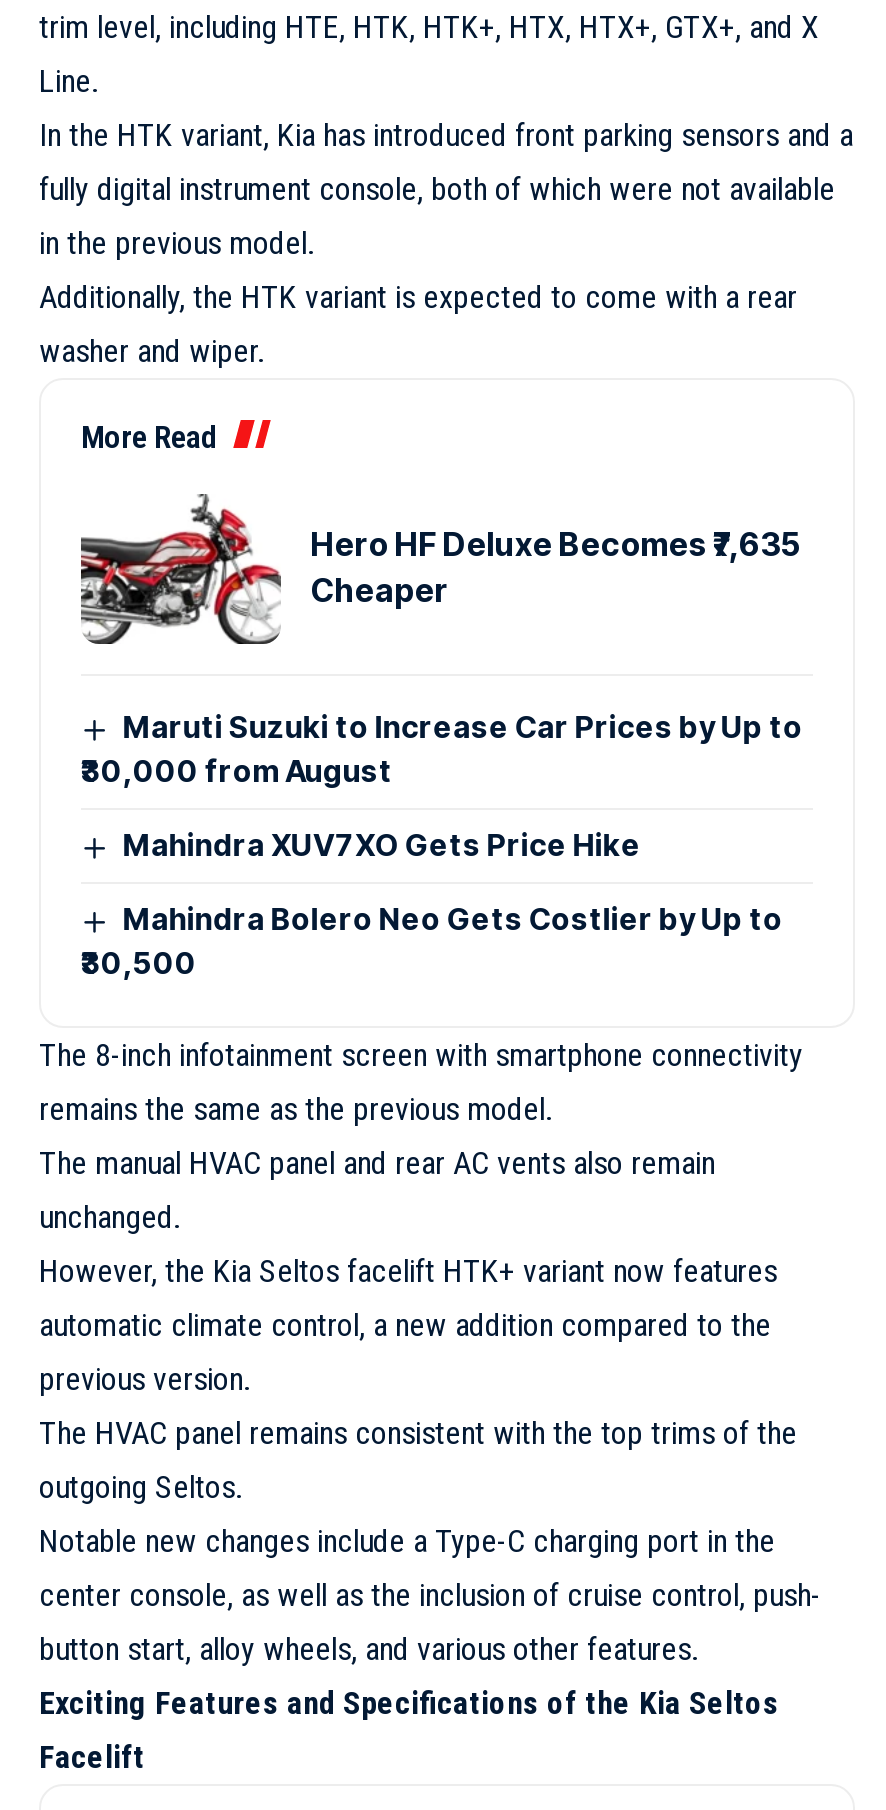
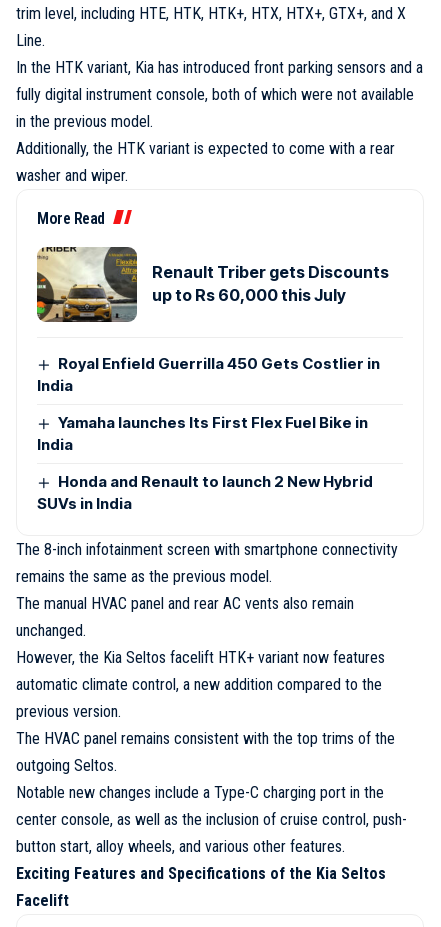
- [image]
- Hero HF Deluxe Becomes ₹7,635
- Cheaper
+ [image]
+ Renault Triber gets Discounts
+ up to Rs 60,000 this July

- Maruti Suzuki to Increase Car Prices by Up to
- ₹30,000 from August
+ Royal Enfield Guerrilla 450 Gets Costlier in
+ India

- Mahindra XUV7XO Gets Price Hike
+ Yamaha launches Its First Flex Fuel Bike in
+ India

- Mahindra Bolero Neo Gets Costlier by Up to
- ₹30,500
+ Honda and Renault to launch 2 New Hybrid
+ SUVs in India
